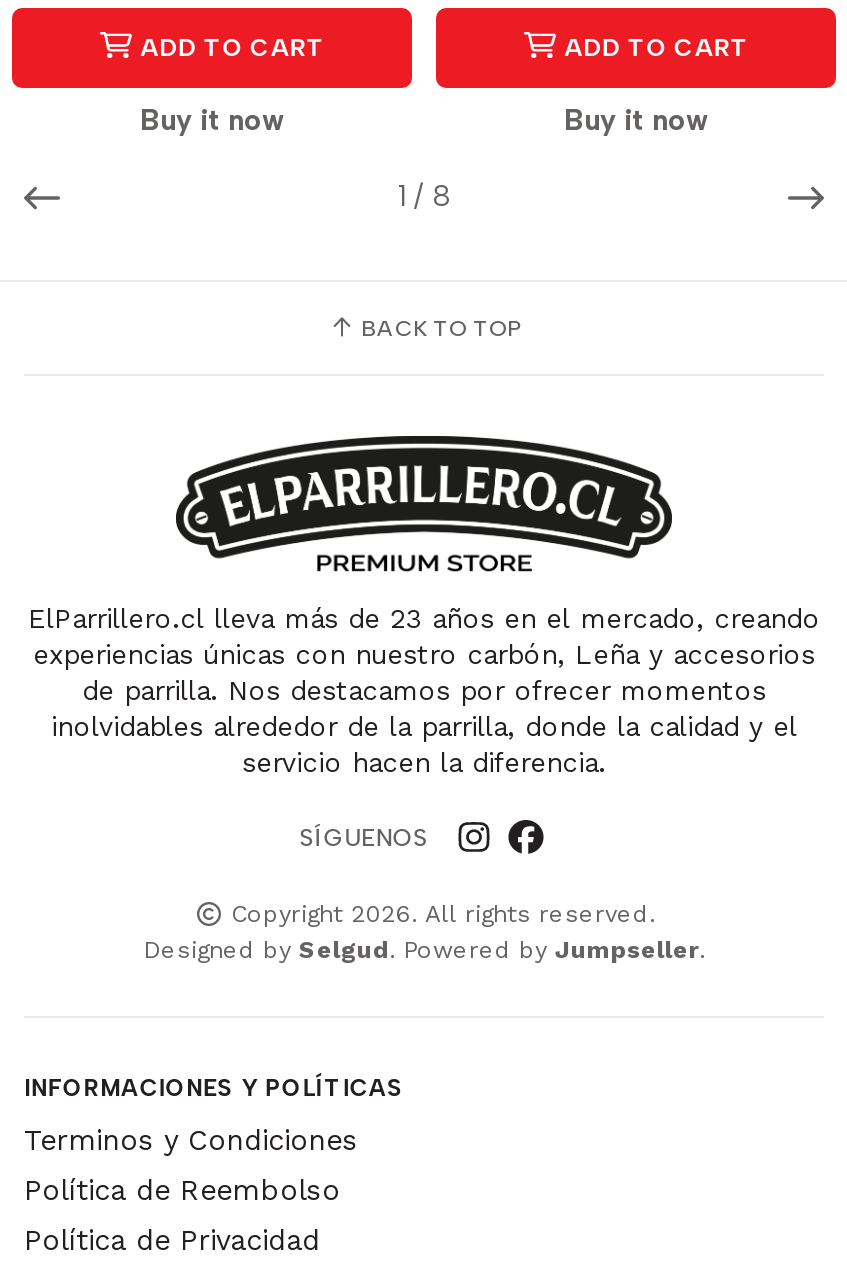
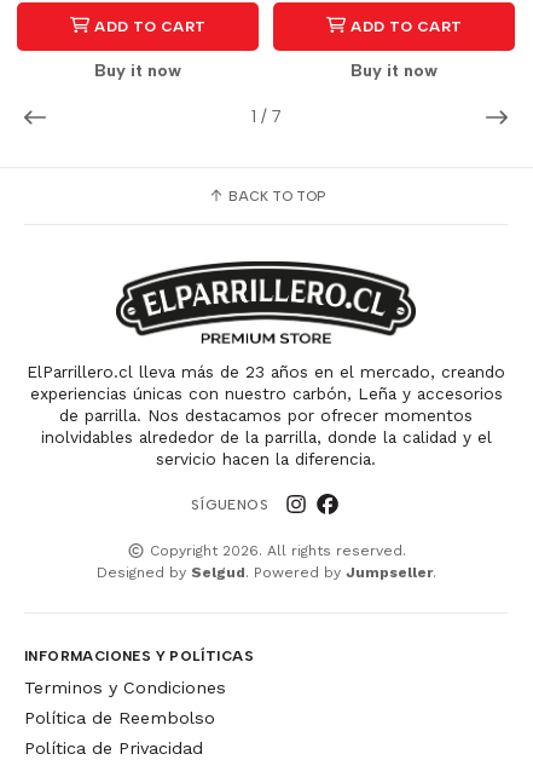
- 1 / 8
+ 1 / 7
